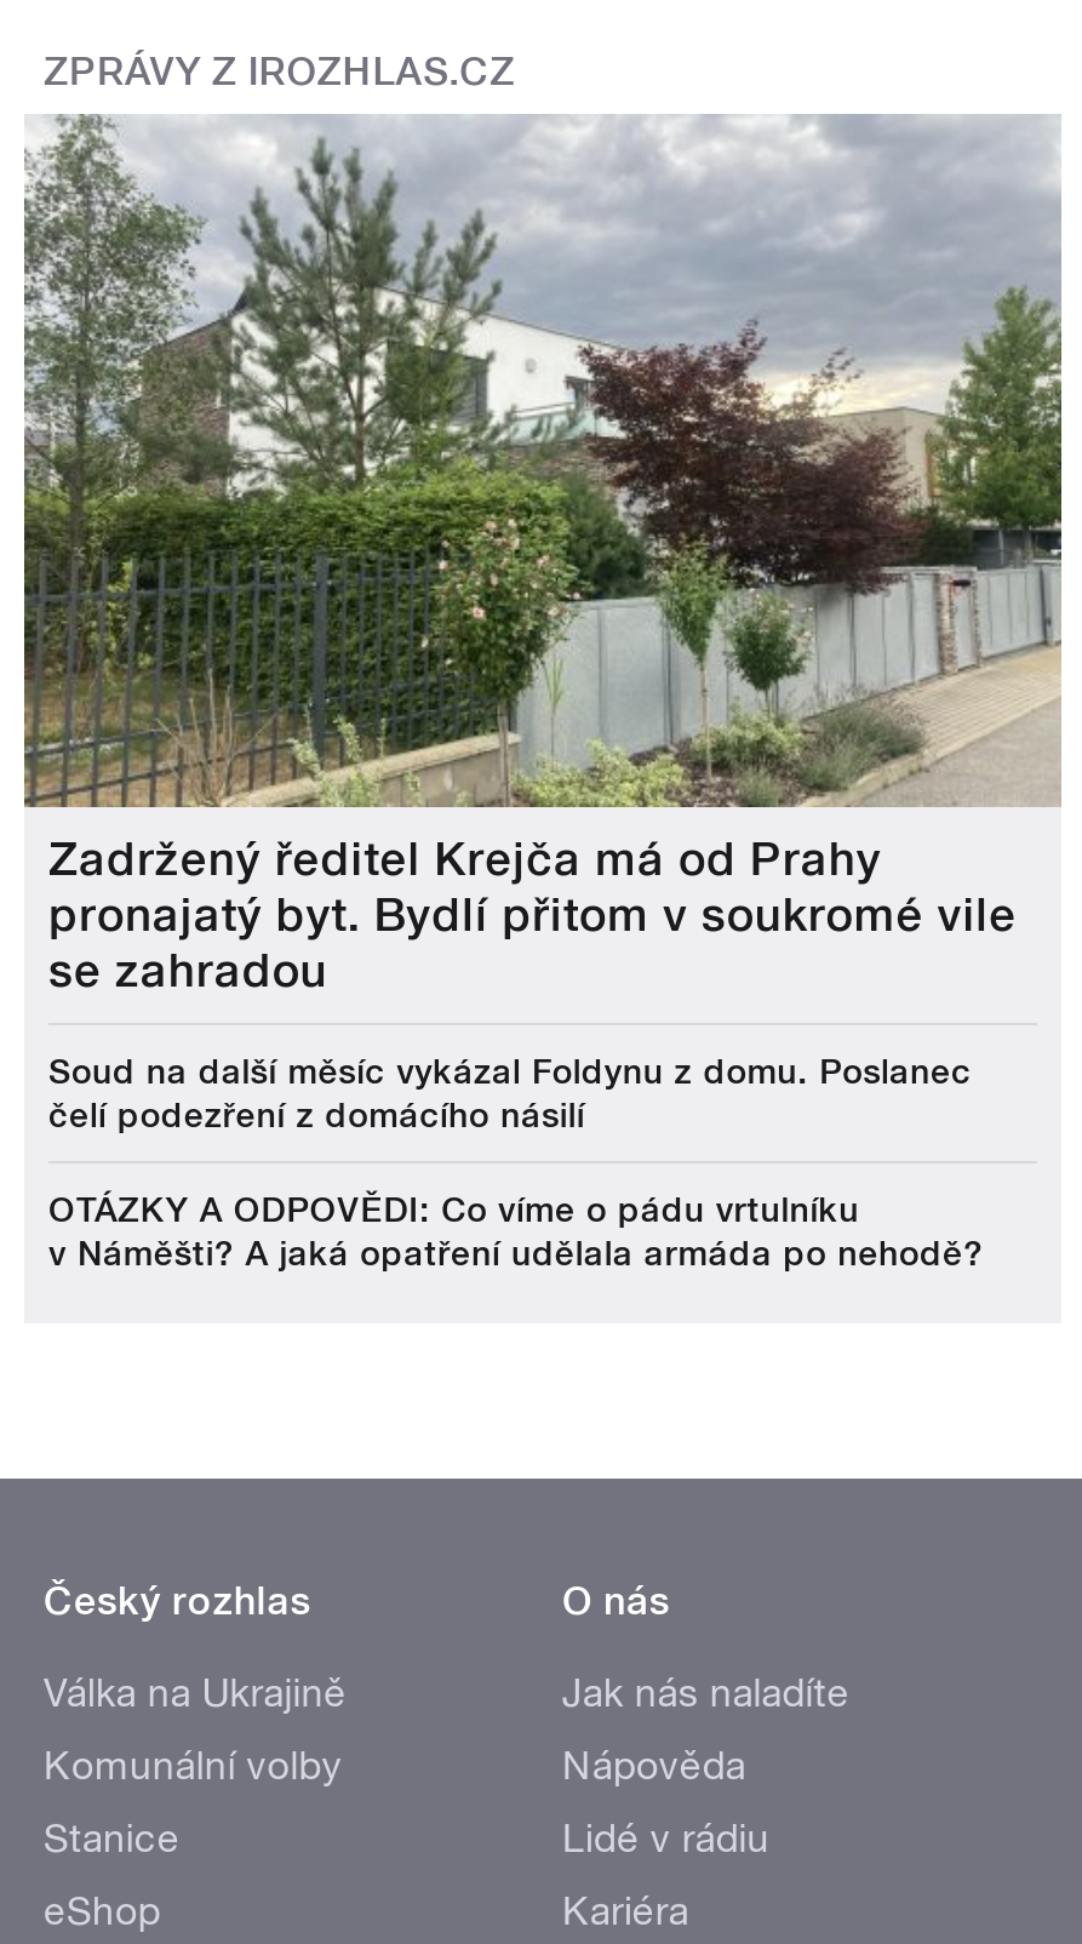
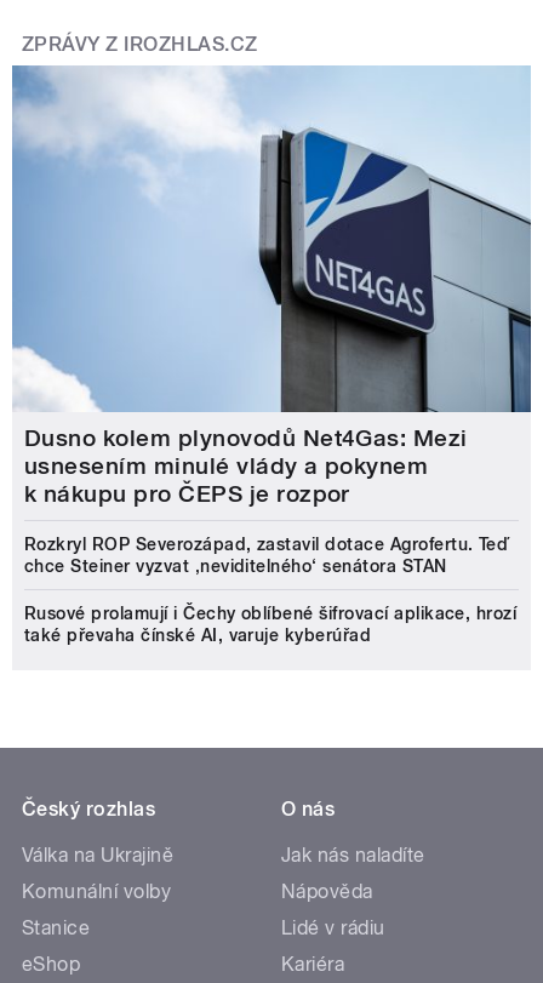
- [image]
- Zadržený ředitel Krejča má od Prahy
- pronajatý byt. Bydlí přitom v soukromé vile
- se zahradou
+ [image]
+ Dusno kolem plynovodů Net4Gas: Mezi
+ usnesením minulé vlády a pokynem
+ k nákupu pro ČEPS je rozpor

- Soud na další měsíc vykázal Foldynu z domu. Poslanec
- čelí podezření z domácího násilí
+ Rozkryl ROP Severozápad, zastavil dotace Agrofertu. Teď
+ chce Steiner vyzvat ‚neviditelného‘ senátora STAN

- OTÁZKY A ODPOVĚDI: Co víme o pádu vrtulníku
- v Náměšti? A jaká opatření udělala armáda po nehodě?
+ Rusové prolamují i Čechy oblíbené šifrovací aplikace, hrozí
+ také převaha čínské AI, varuje kyberúřad
